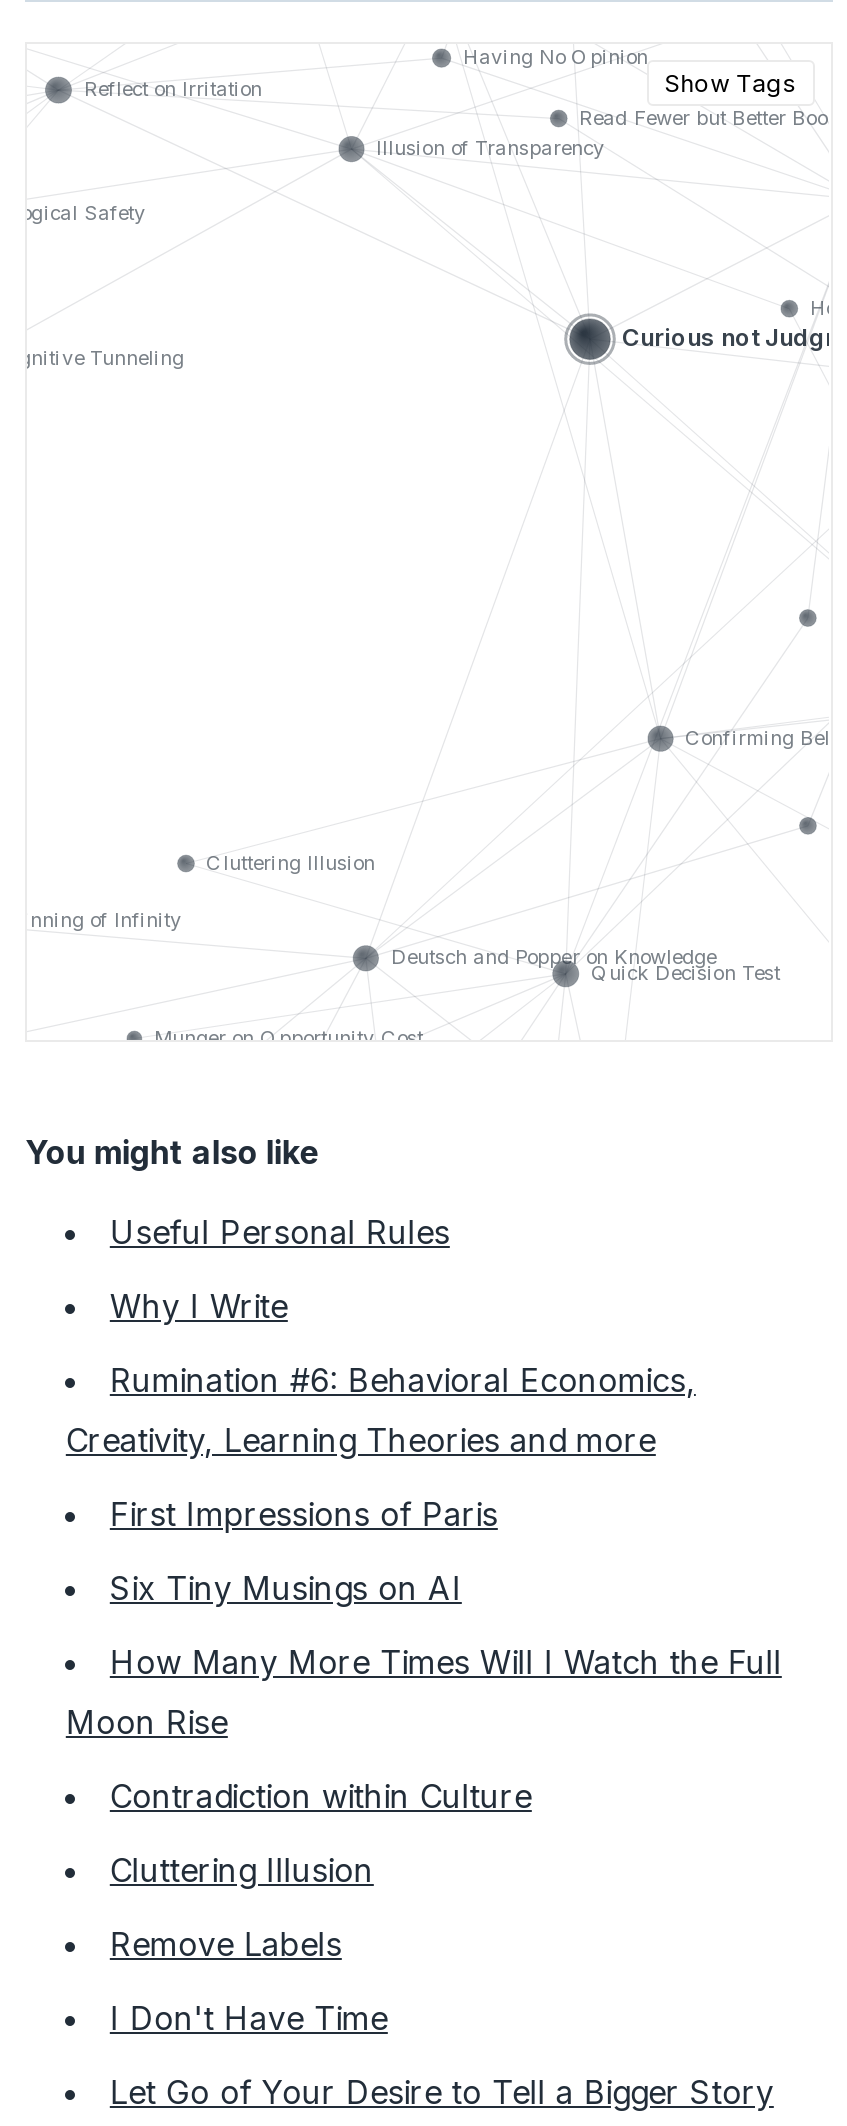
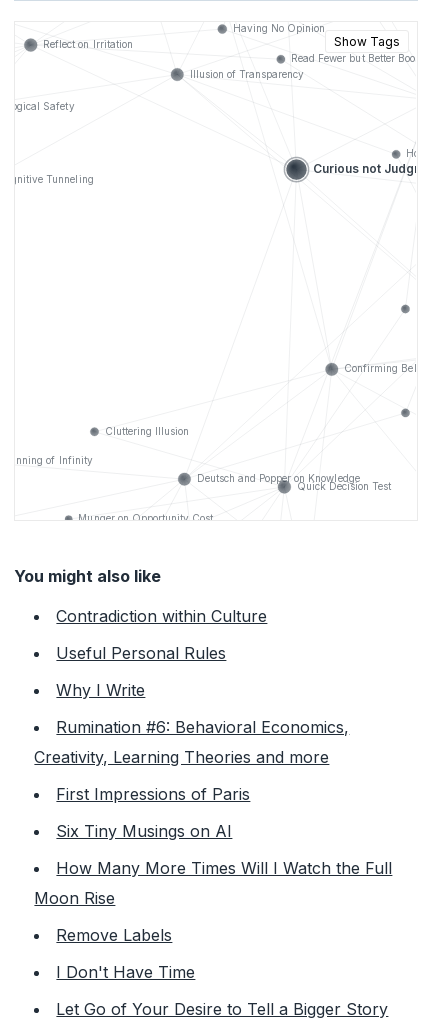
moved down: Useful Personal Rules | Why I Write | Rumination #6: Behavioral Economics, | Creativity, Learning Theories and more | First Impressions of Paris | Six Tiny Musings on AI | How Many More Times Will I Watch the Full | Moon Rise

moved up: Contradiction within Culture

- Cluttering Illusion
